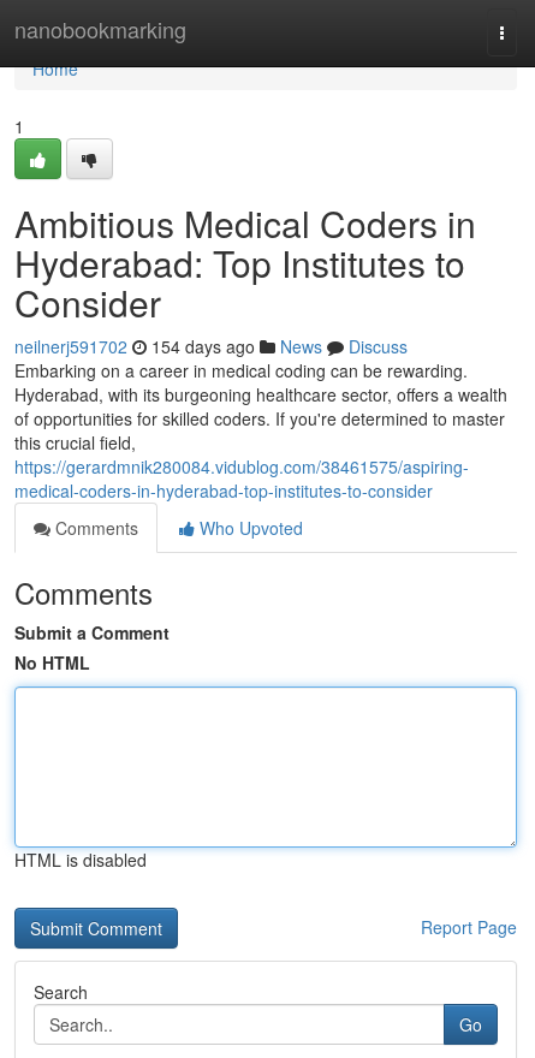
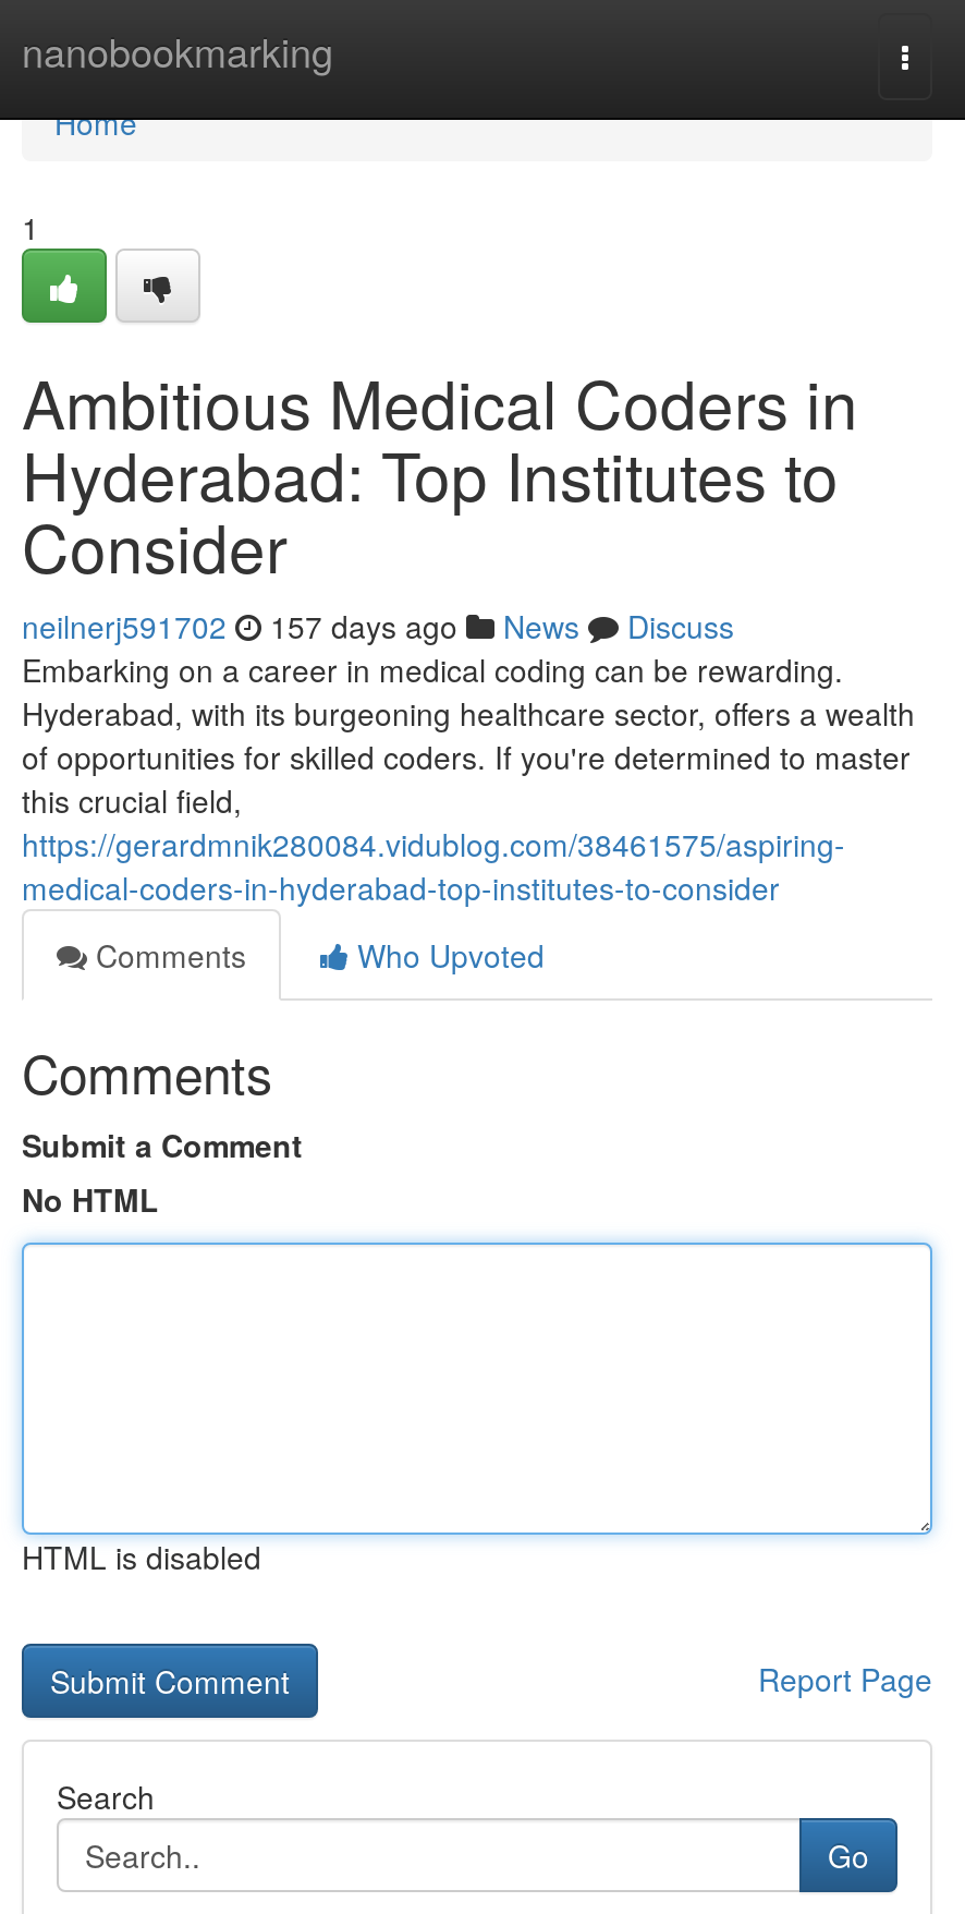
- neilnerj591702 154 days ago News Discuss
+ neilnerj591702 157 days ago News Discuss
